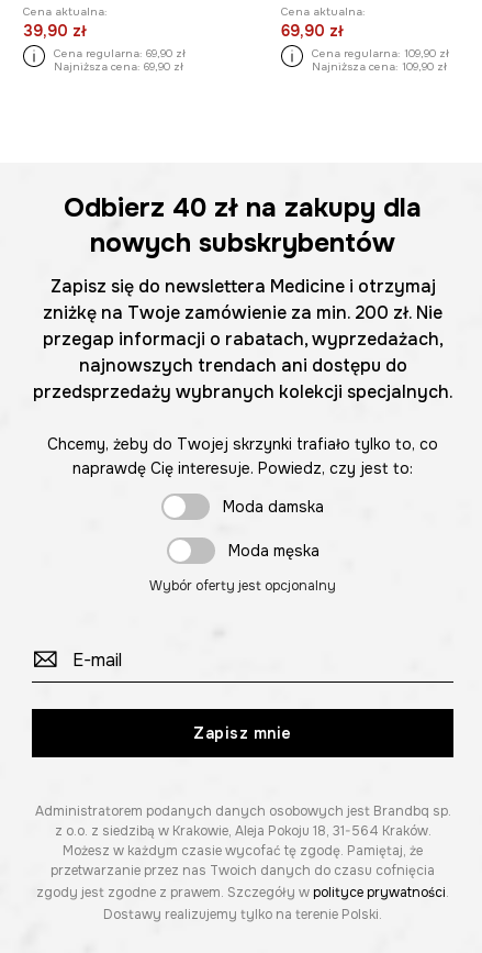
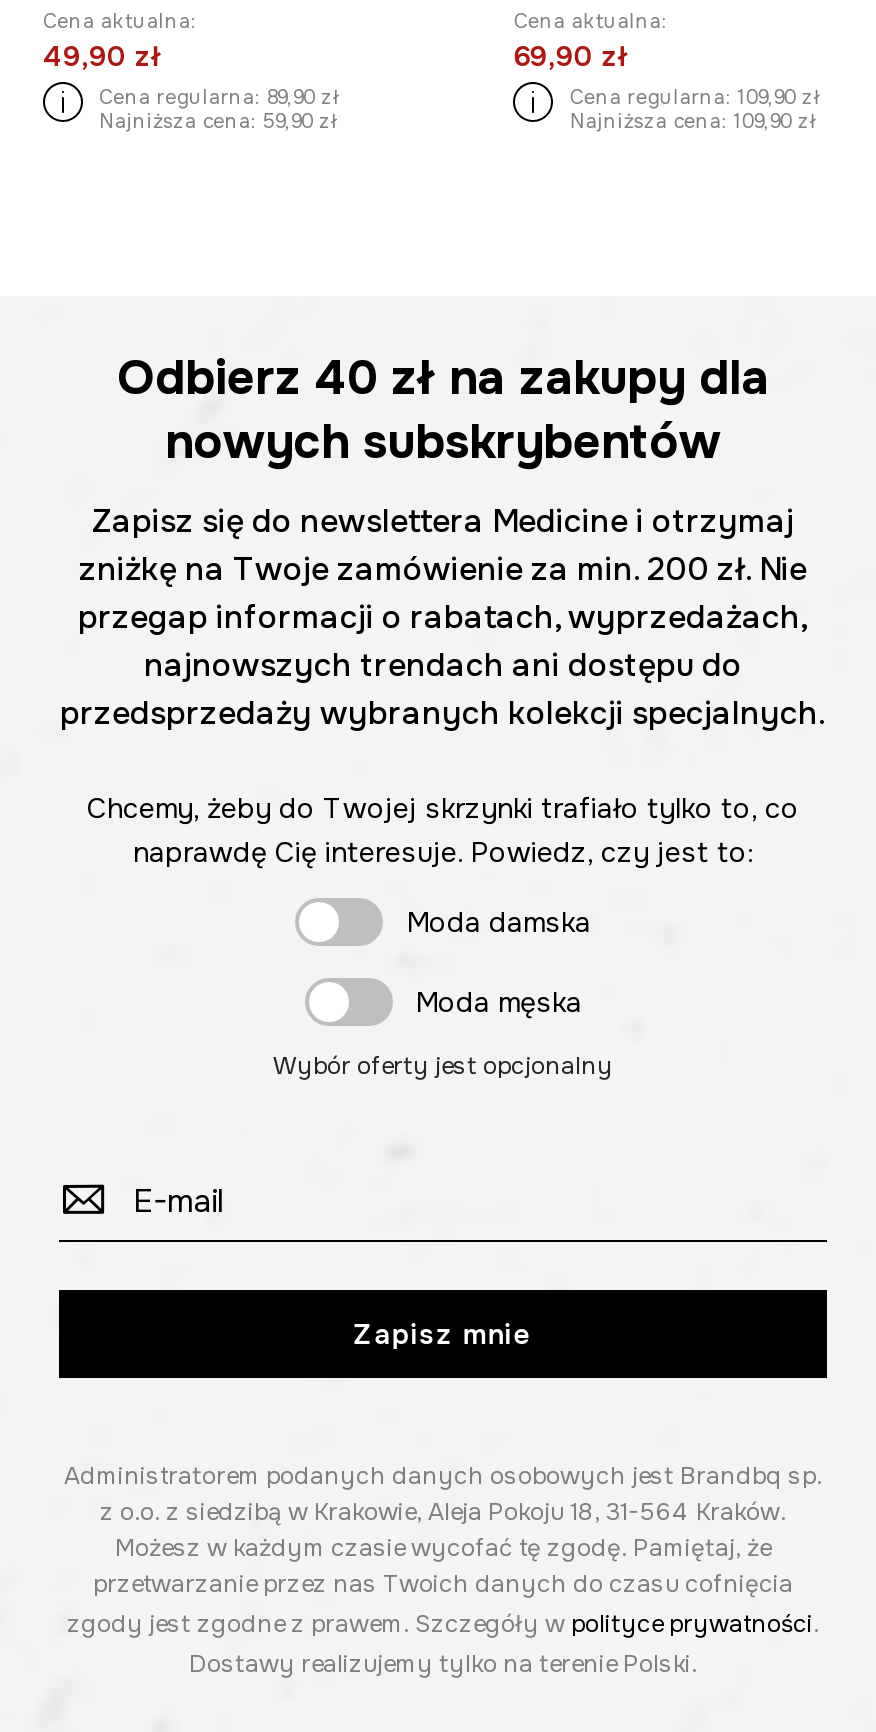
- 39,90 zł
+ 49,90 zł

- Cena regularna: 69,90 zł
+ Cena regularna: 89,90 zł

- Najniższa cena: 69,90 zł
+ Najniższa cena: 59,90 zł
